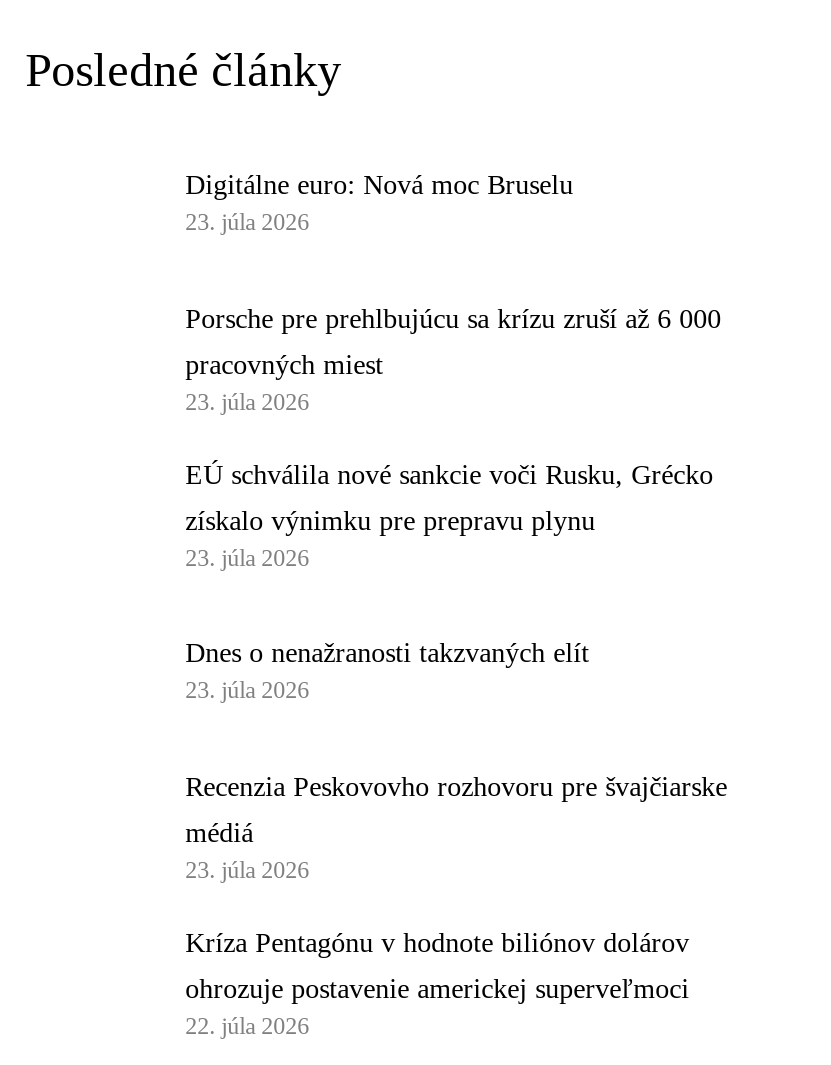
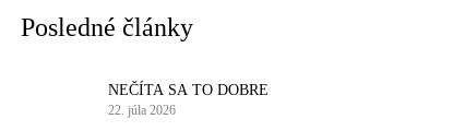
- Digitálne euro: Nová moc Bruselu
- 23. júla 2026
- Porsche pre prehlbujúcu sa krízu zruší až 6 000
- pracovných miest
- 23. júla 2026
- EÚ schválila nové sankcie voči Rusku, Grécko
- získalo výnimku pre prepravu plynu
- 23. júla 2026
- Dnes o nenažranosti takzvaných elít
- 23. júla 2026
- Recenzia Peskovovho rozhovoru pre švajčiarske
- médiá
- 23. júla 2026
- Kríza Pentagónu v hodnote biliónov dolárov
- ohrozuje postavenie americkej superveľmoci
+ NEČÍTA SA TO DOBRE
